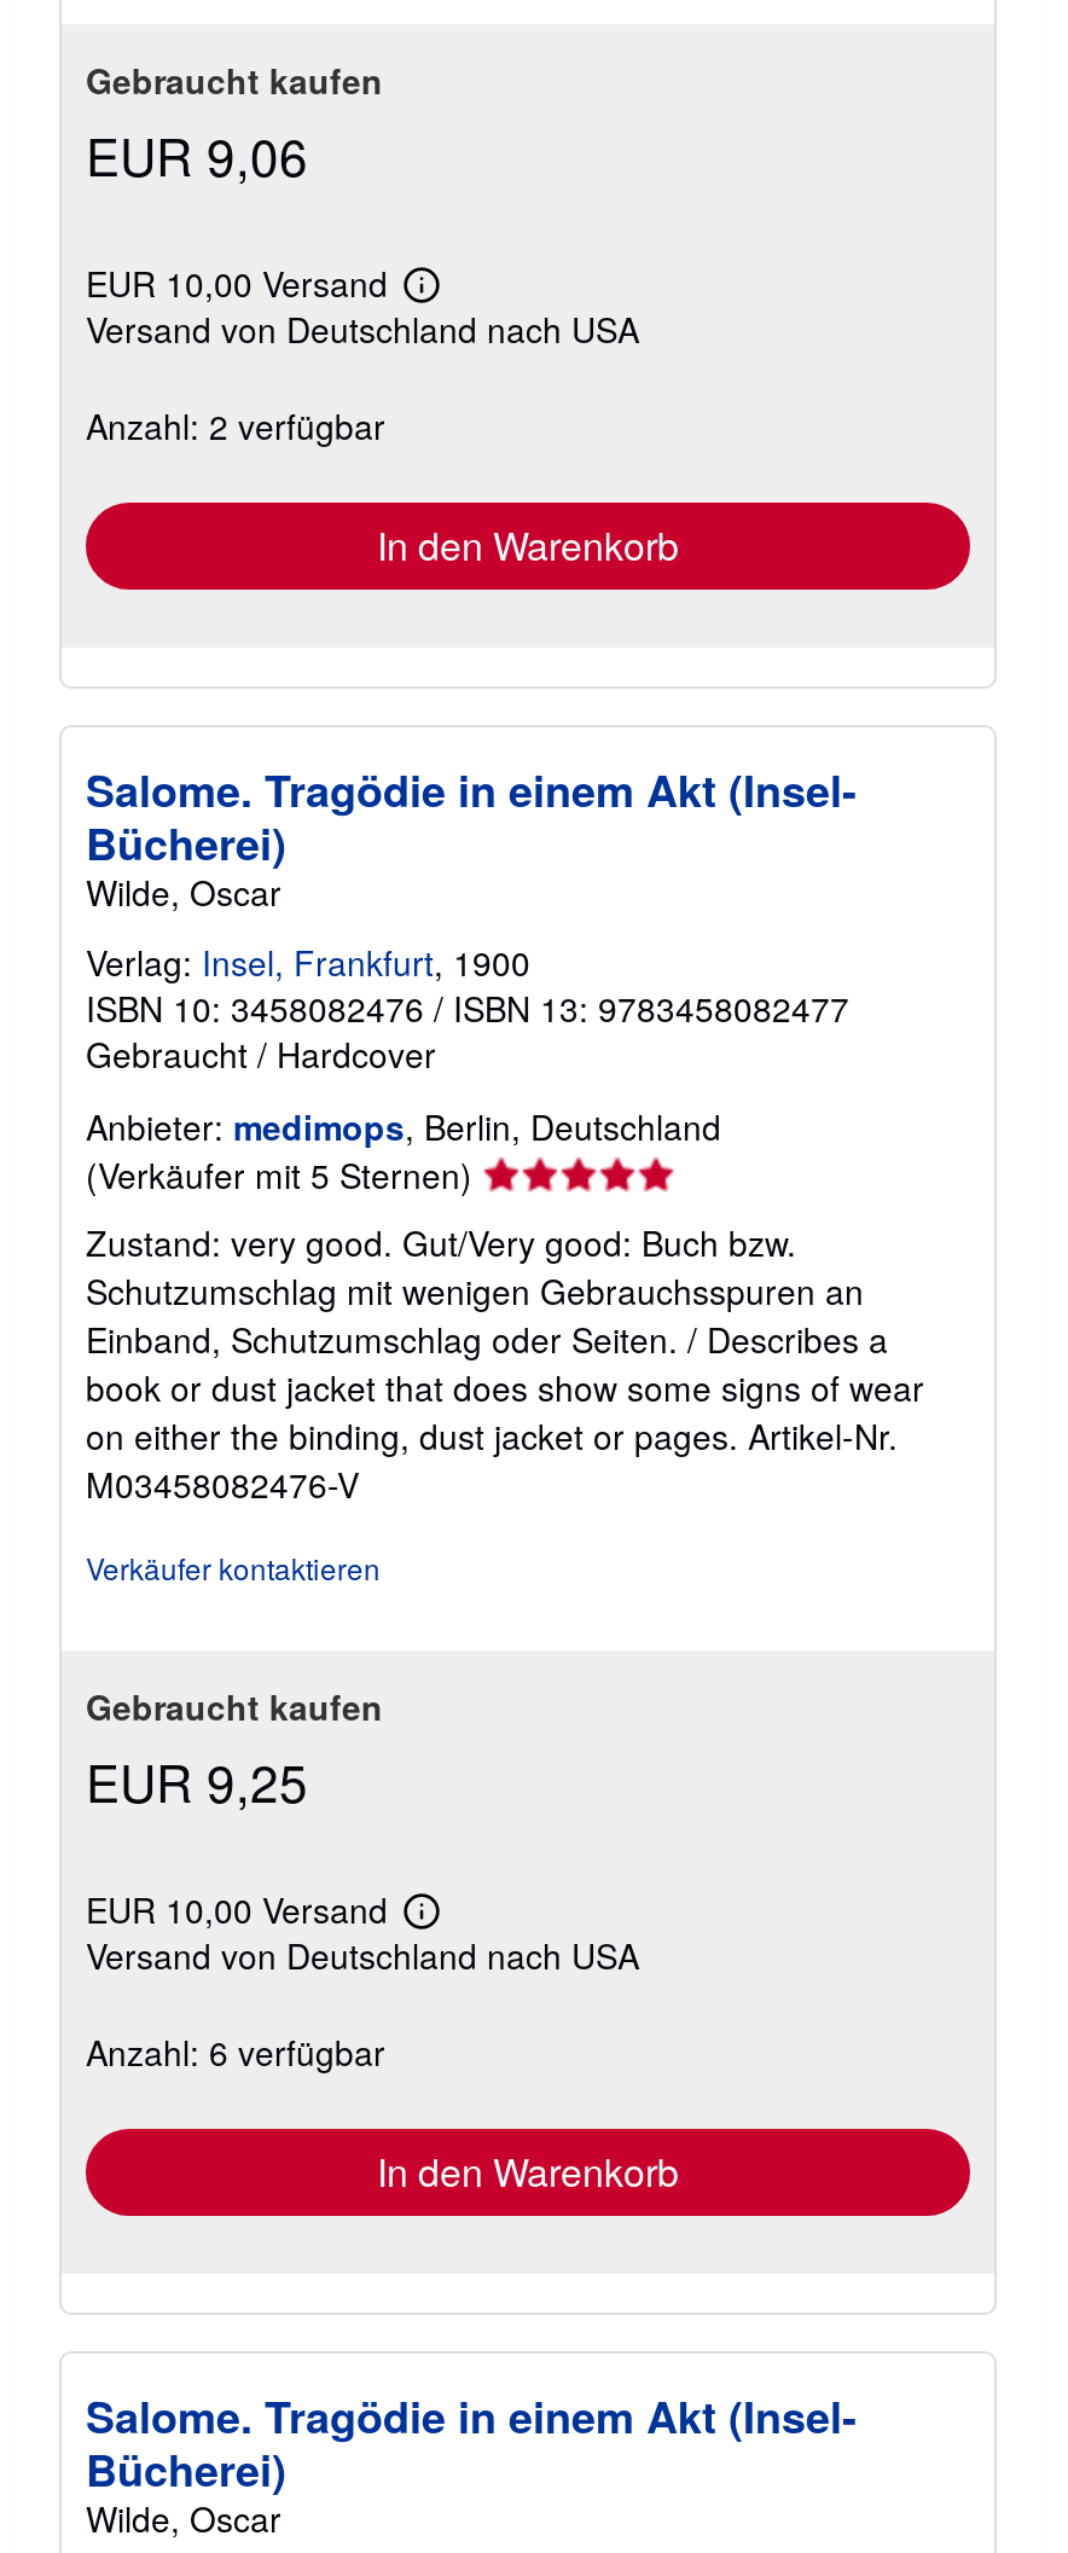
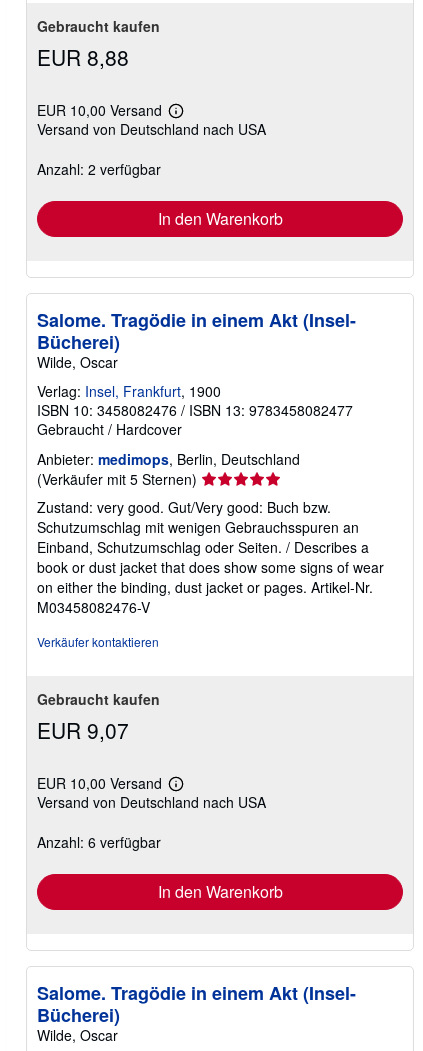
- EUR 9,06
+ EUR 8,88

- EUR 9,25
+ EUR 9,07
